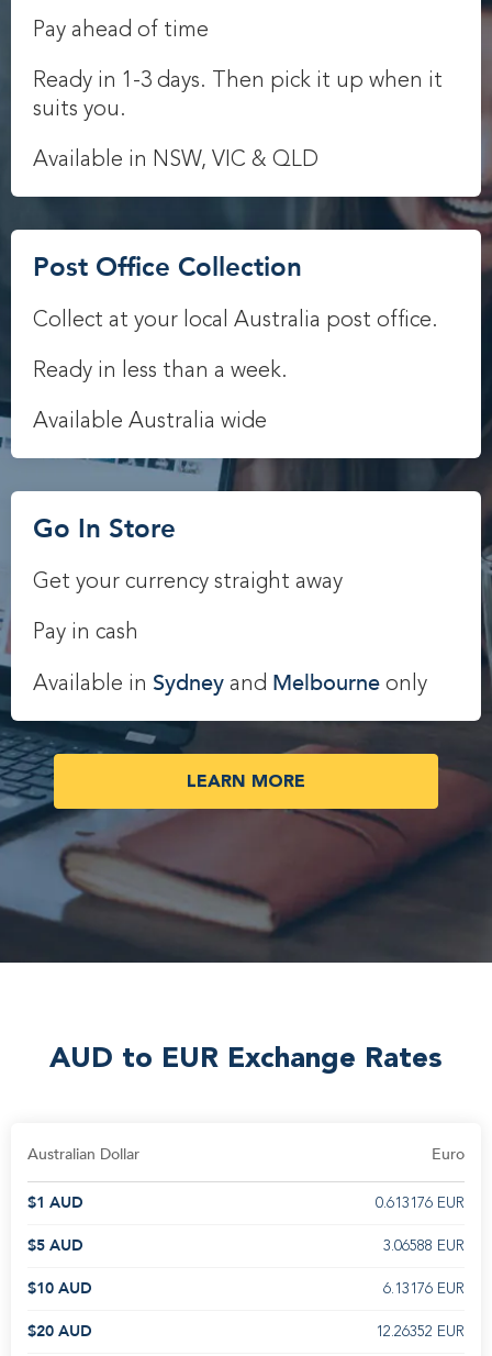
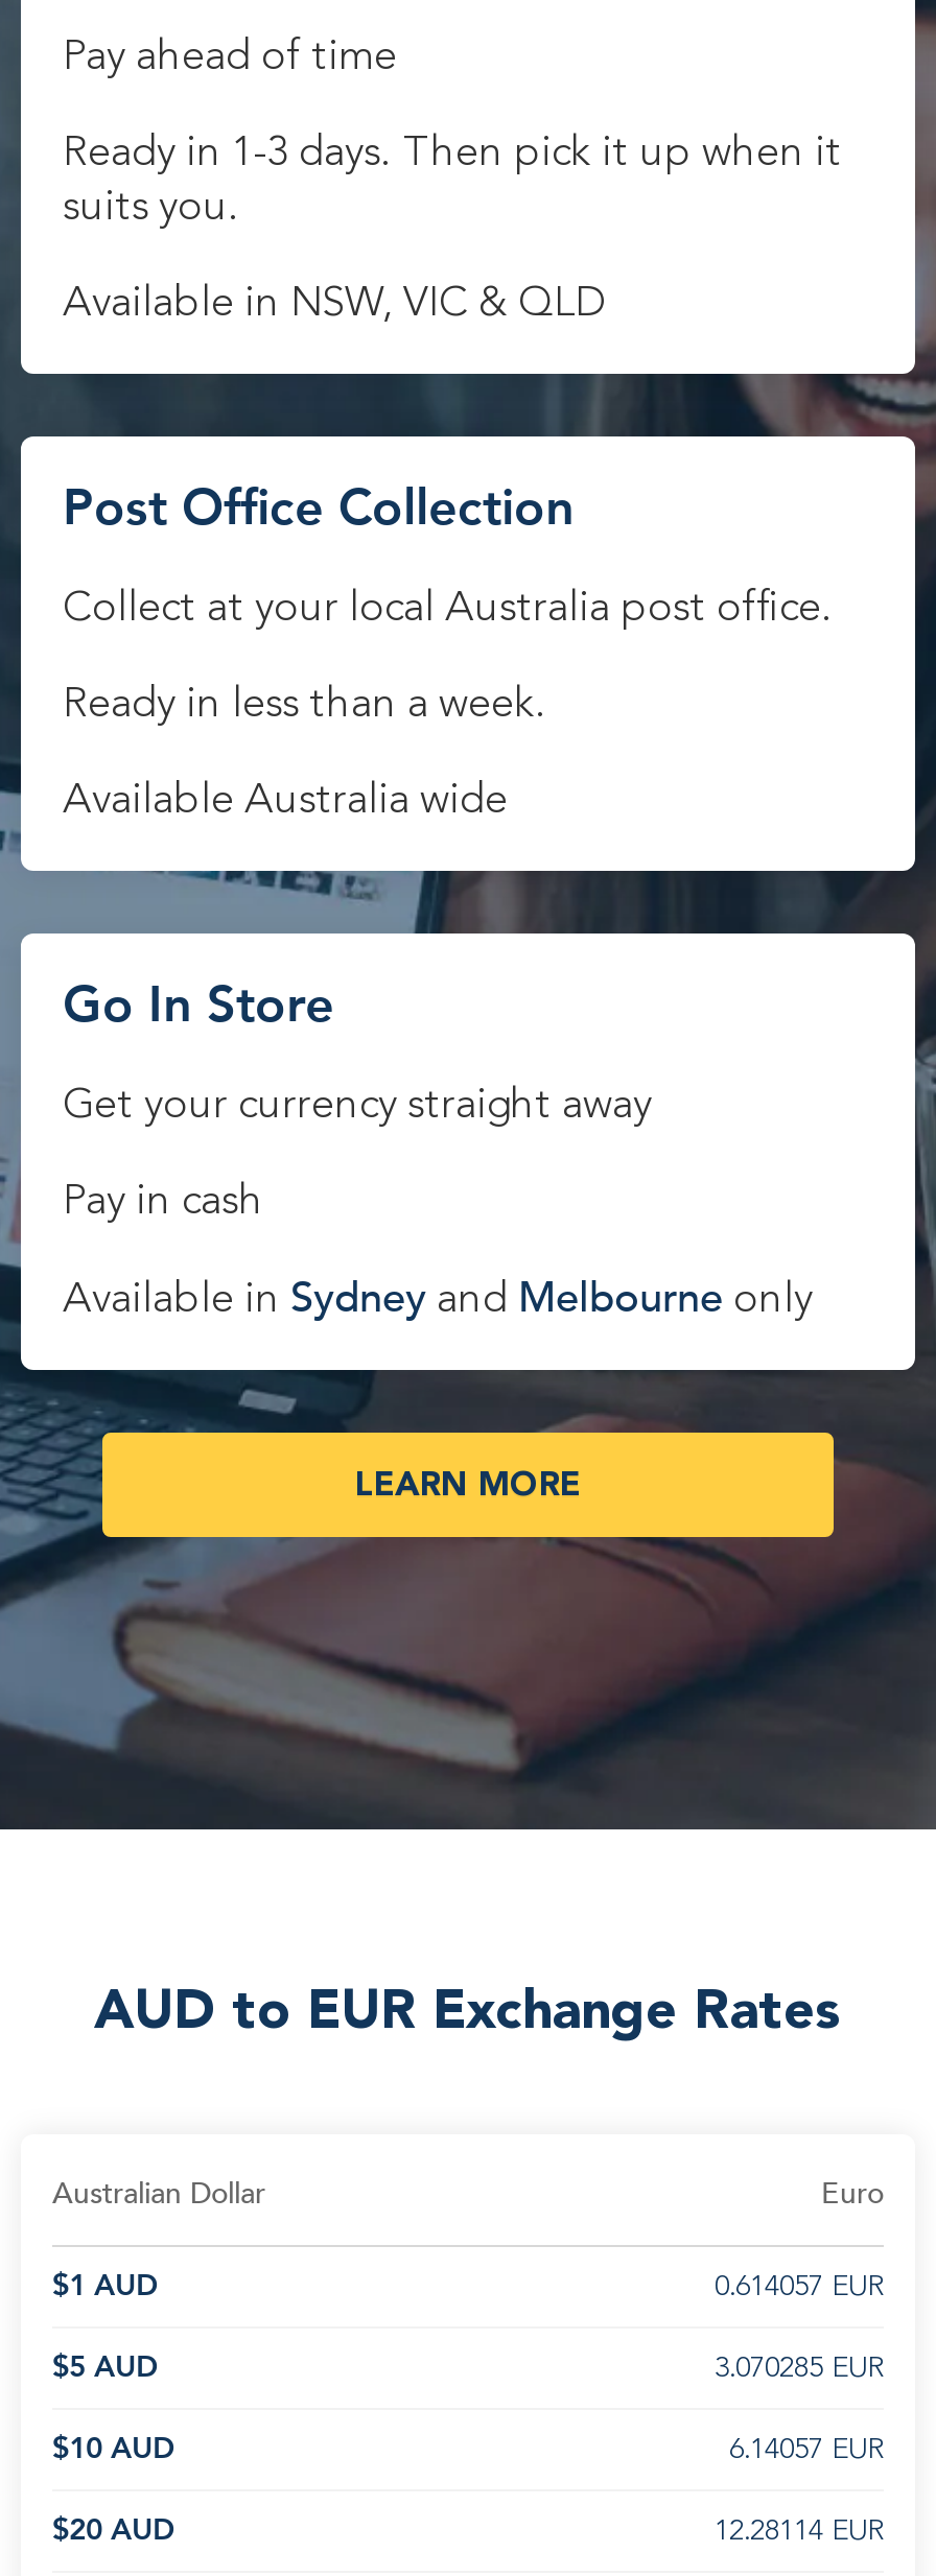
- 0.613176 EUR
+ 0.614057 EUR

- 3.06588 EUR
+ 3.070285 EUR

- 6.13176 EUR
+ 6.14057 EUR

- 12.26352 EUR
+ 12.28114 EUR
